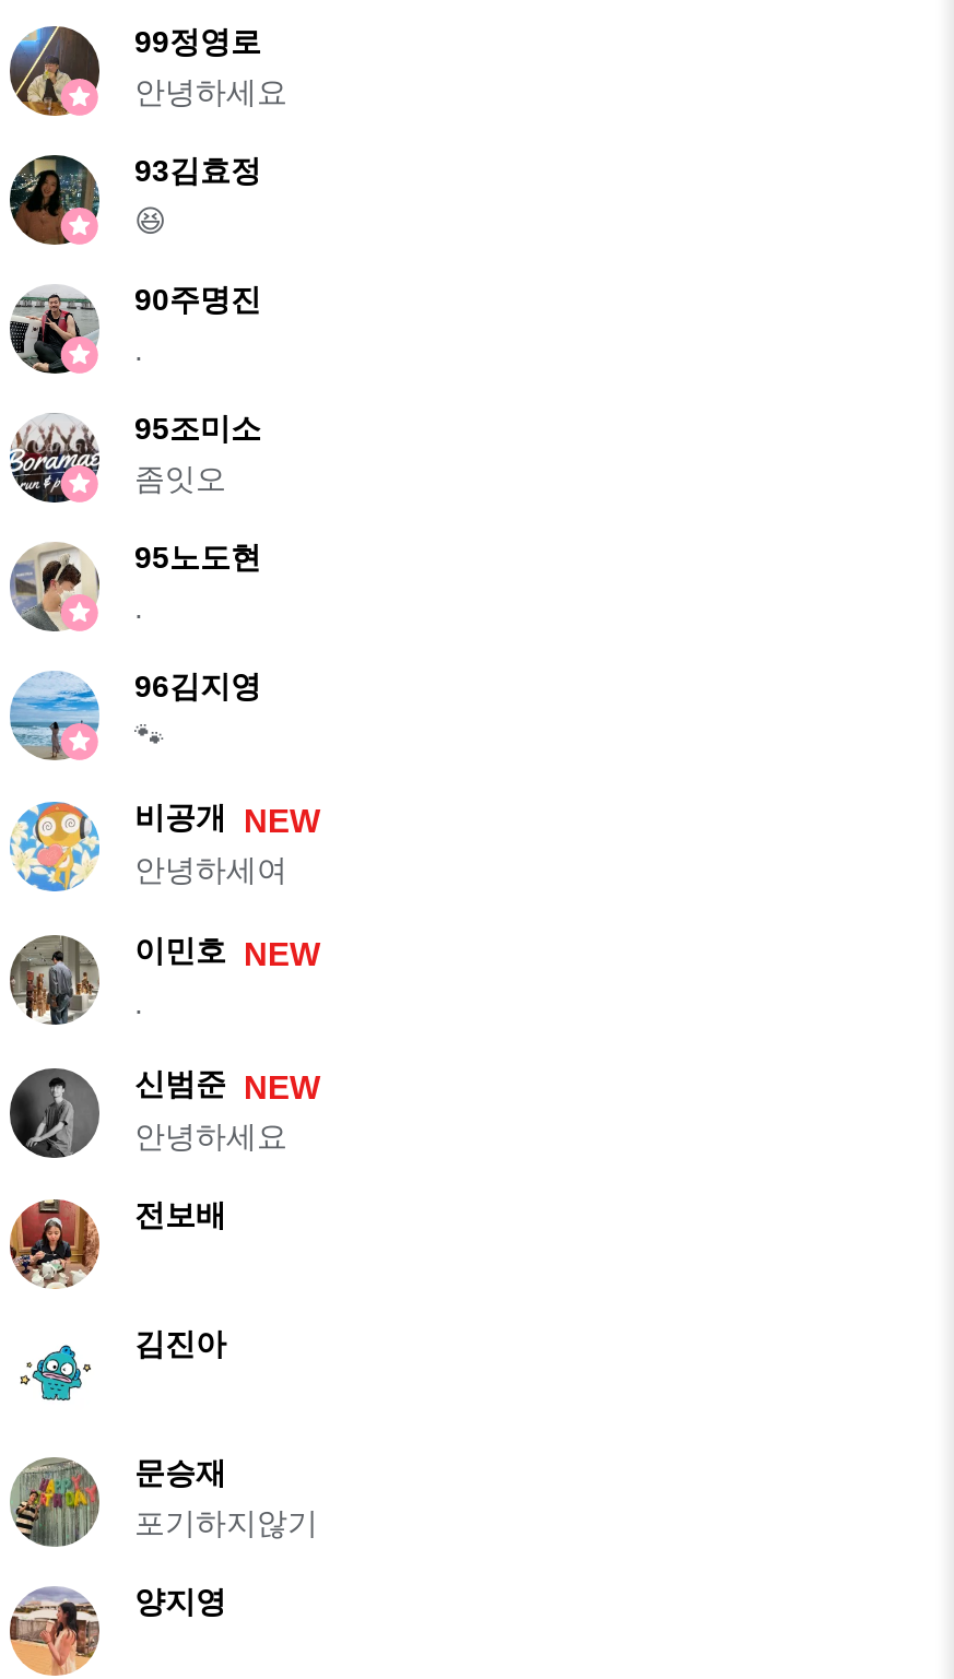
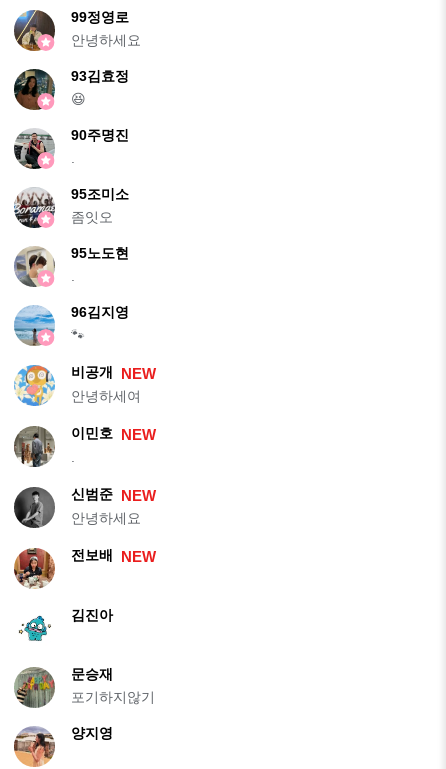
- 전보배
+ 전보배 NEW
